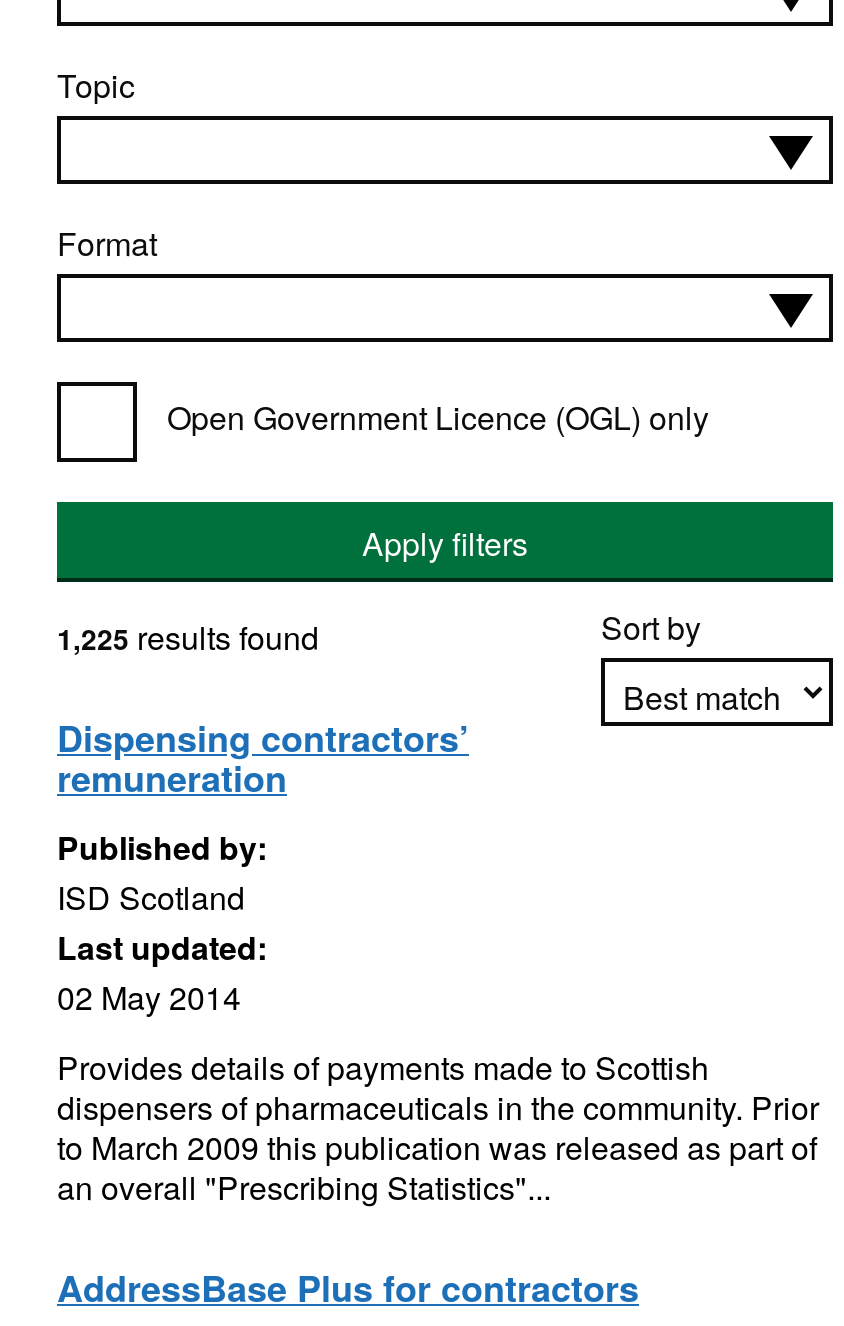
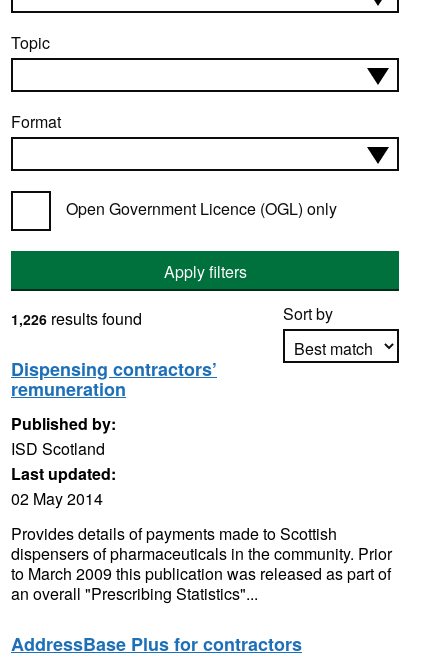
- 1,225 results found
+ 1,226 results found
